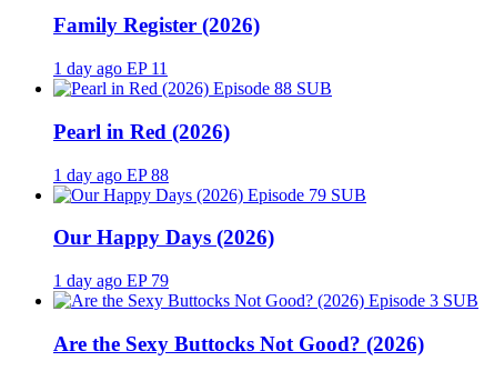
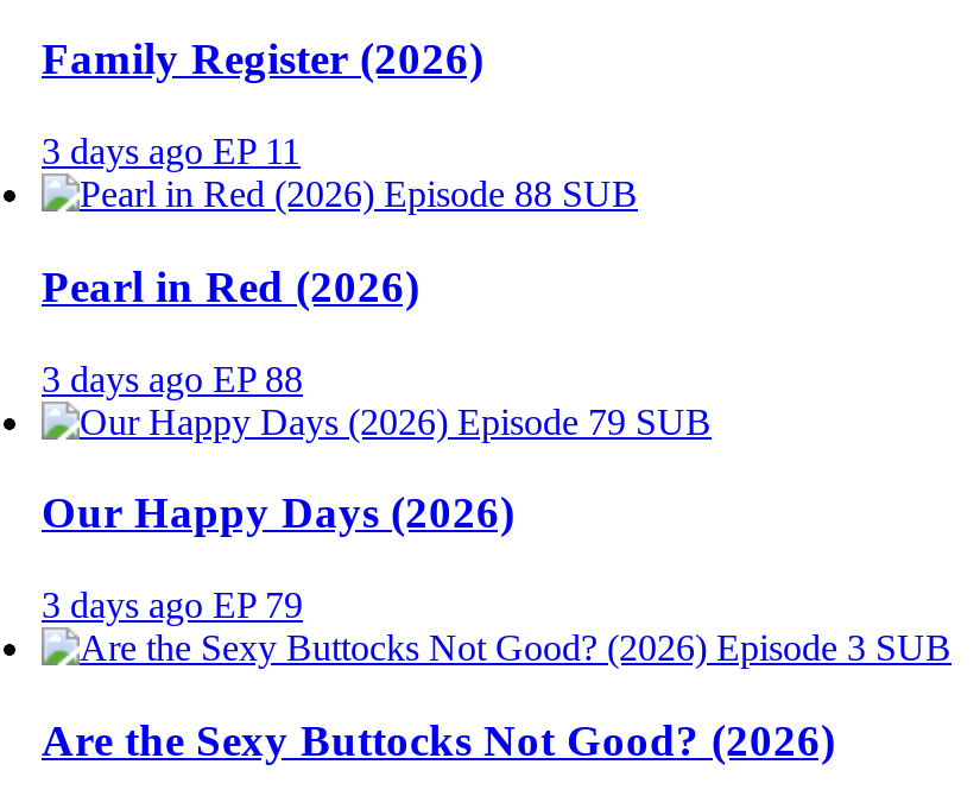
- 1 day ago EP 11
+ 3 days ago EP 11

- 1 day ago EP 88
+ 3 days ago EP 88

- 1 day ago EP 79
+ 3 days ago EP 79
